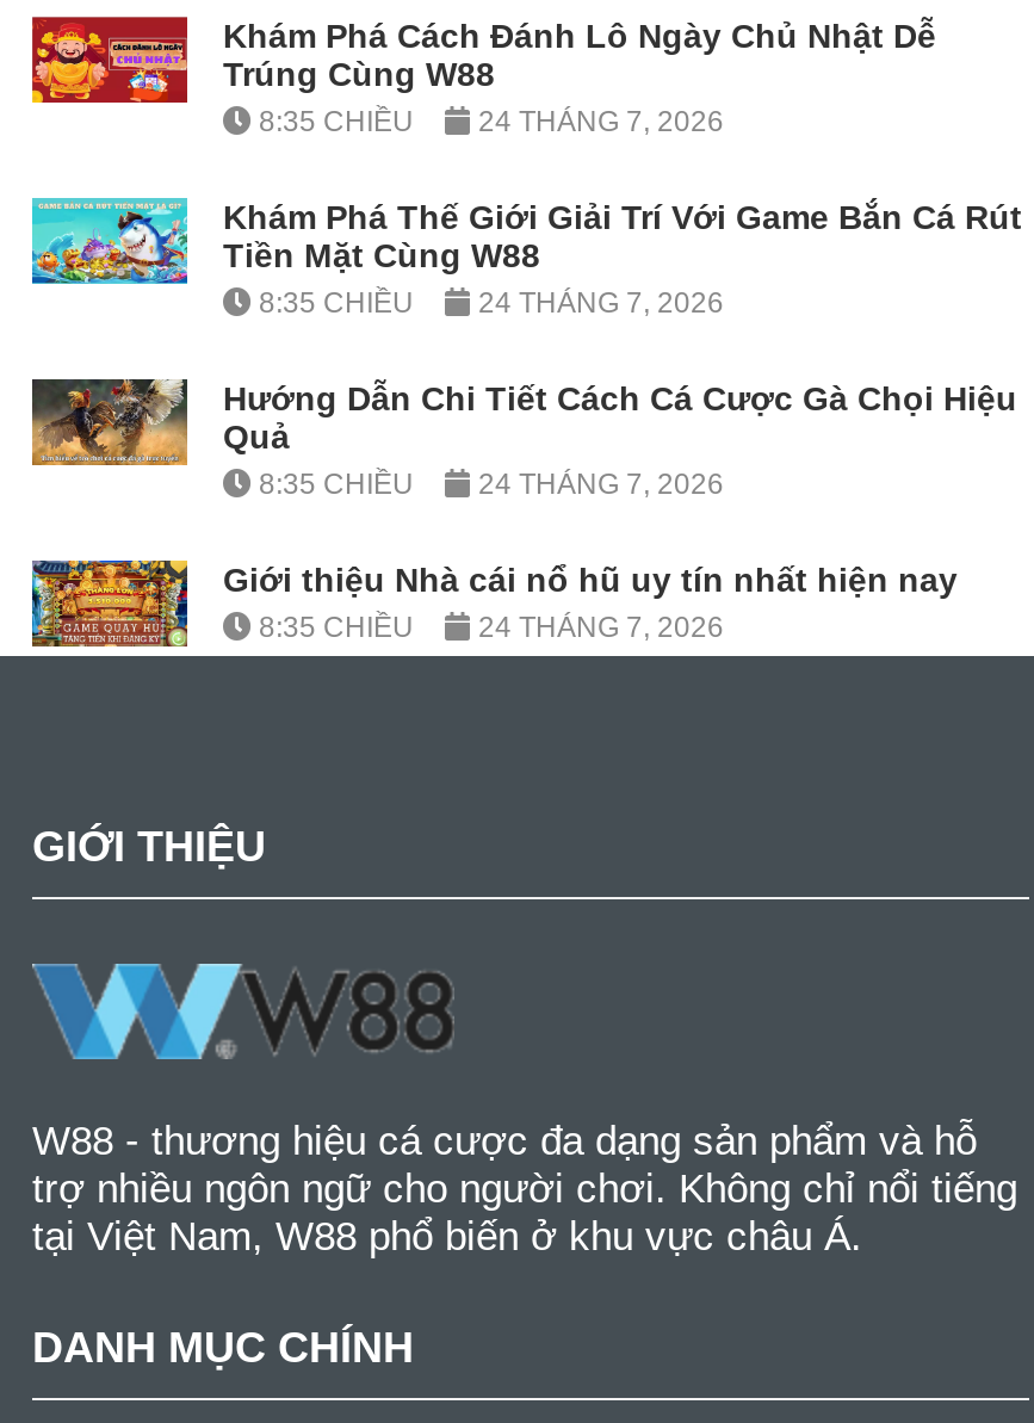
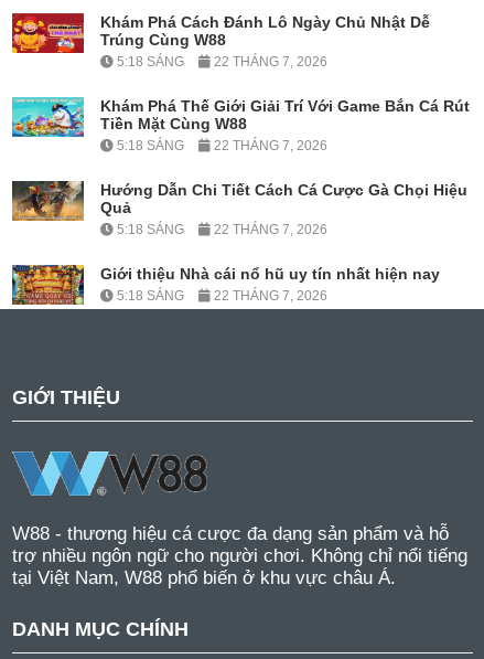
- 8:35 CHIỀU
- 24 THÁNG 7, 2026
+ 5:18 SÁNG
+ 22 THÁNG 7, 2026

- 8:35 CHIỀU
- 24 THÁNG 7, 2026
+ 5:18 SÁNG
+ 22 THÁNG 7, 2026

- 8:35 CHIỀU
- 24 THÁNG 7, 2026
+ 5:18 SÁNG
+ 22 THÁNG 7, 2026

- 8:35 CHIỀU
- 24 THÁNG 7, 2026
+ 5:18 SÁNG
+ 22 THÁNG 7, 2026
